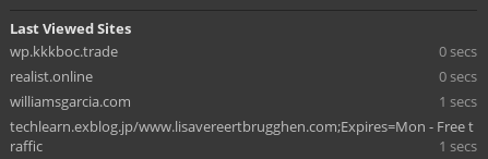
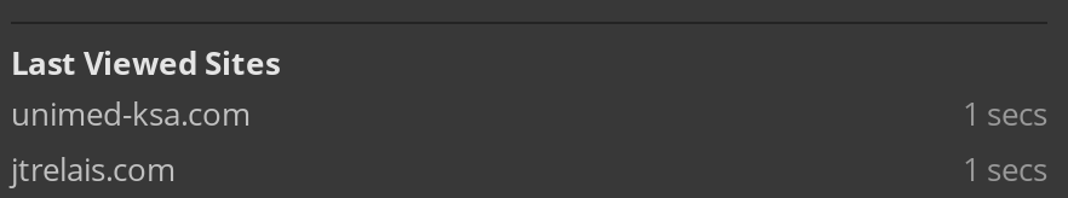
- wp.kkkboc.trade
- 0 secs
- realist.online
- 0 secs
- williamsgarcia.com
+ unimed-ksa.com

- techlearn.exblog.jp/www.lisavereertbrugghen.com;Expires=Mon - Free t
- raffic
+ jtrelais.com
